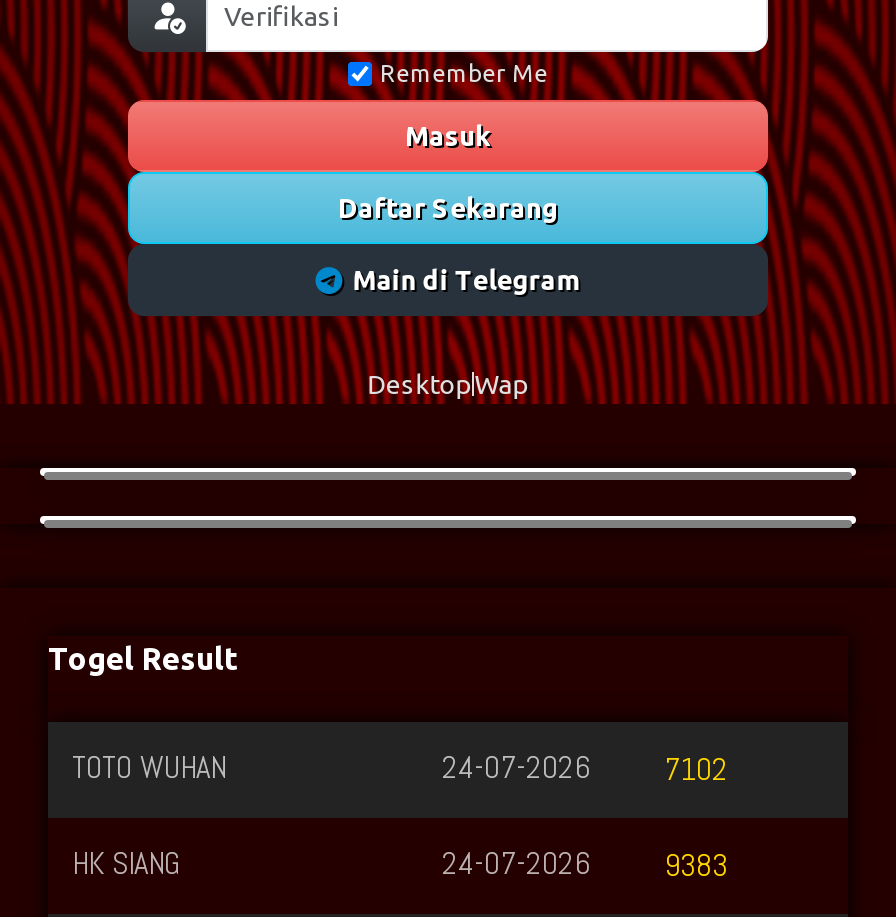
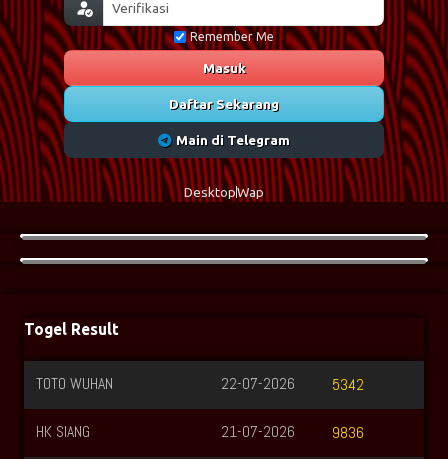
- 24-07-2026
+ 22-07-2026

- 7102
+ 5342

- 24-07-2026
+ 21-07-2026

- 9383
+ 9836
